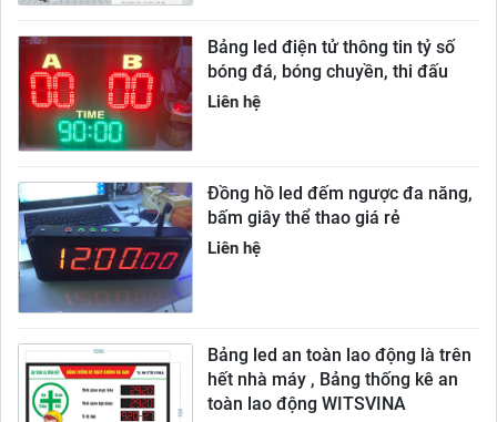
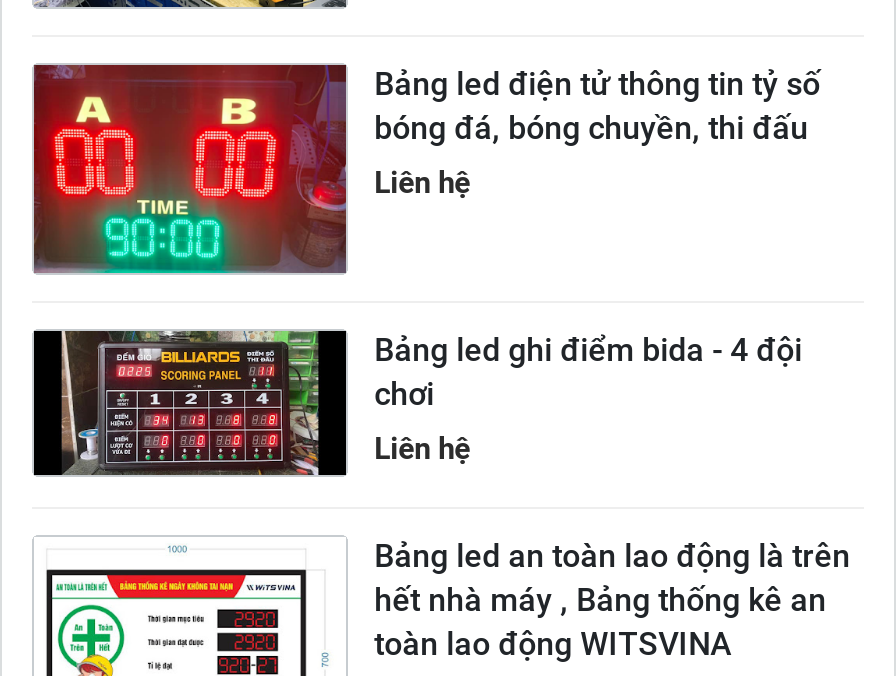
- [image]
- Đồng hồ led đếm ngược đa năng,
- bấm giây thể thao giá rẻ
+ [image]
+ Bảng led ghi điểm bida - 4 đội
+ chơi
